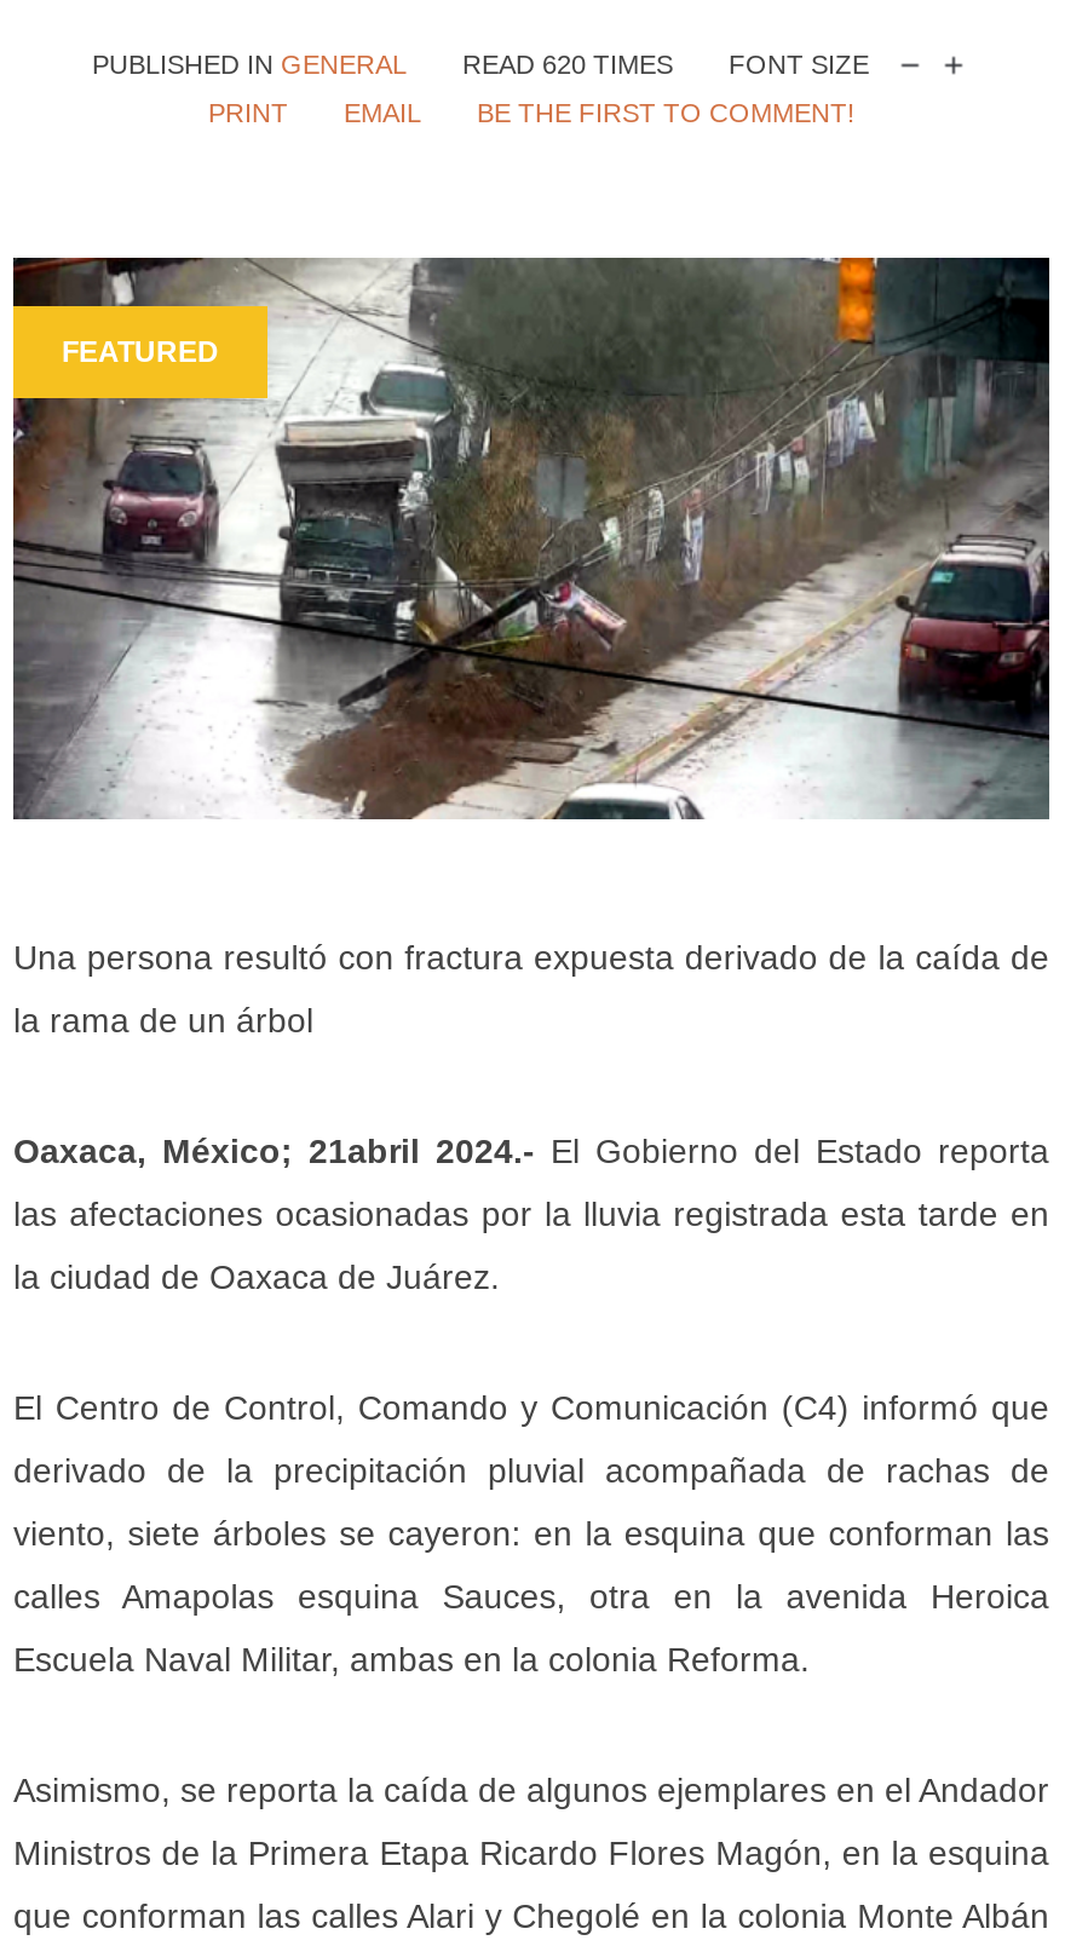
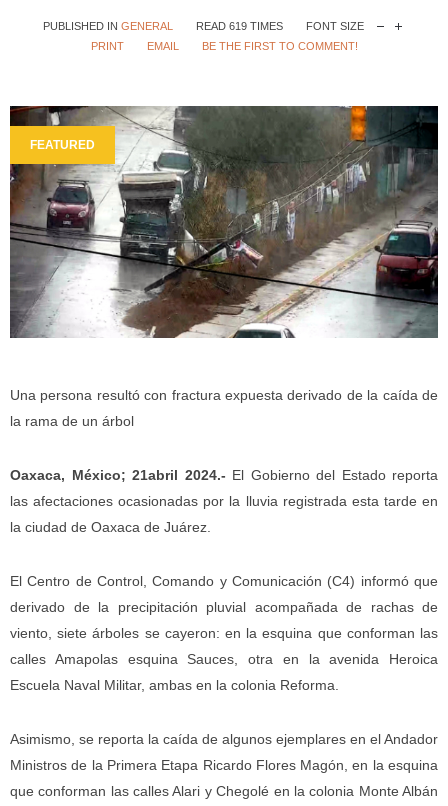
- PUBLISHED IN GENERAL READ 620 TIMES FONT SIZE
+ PUBLISHED IN GENERAL READ 619 TIMES FONT SIZE
